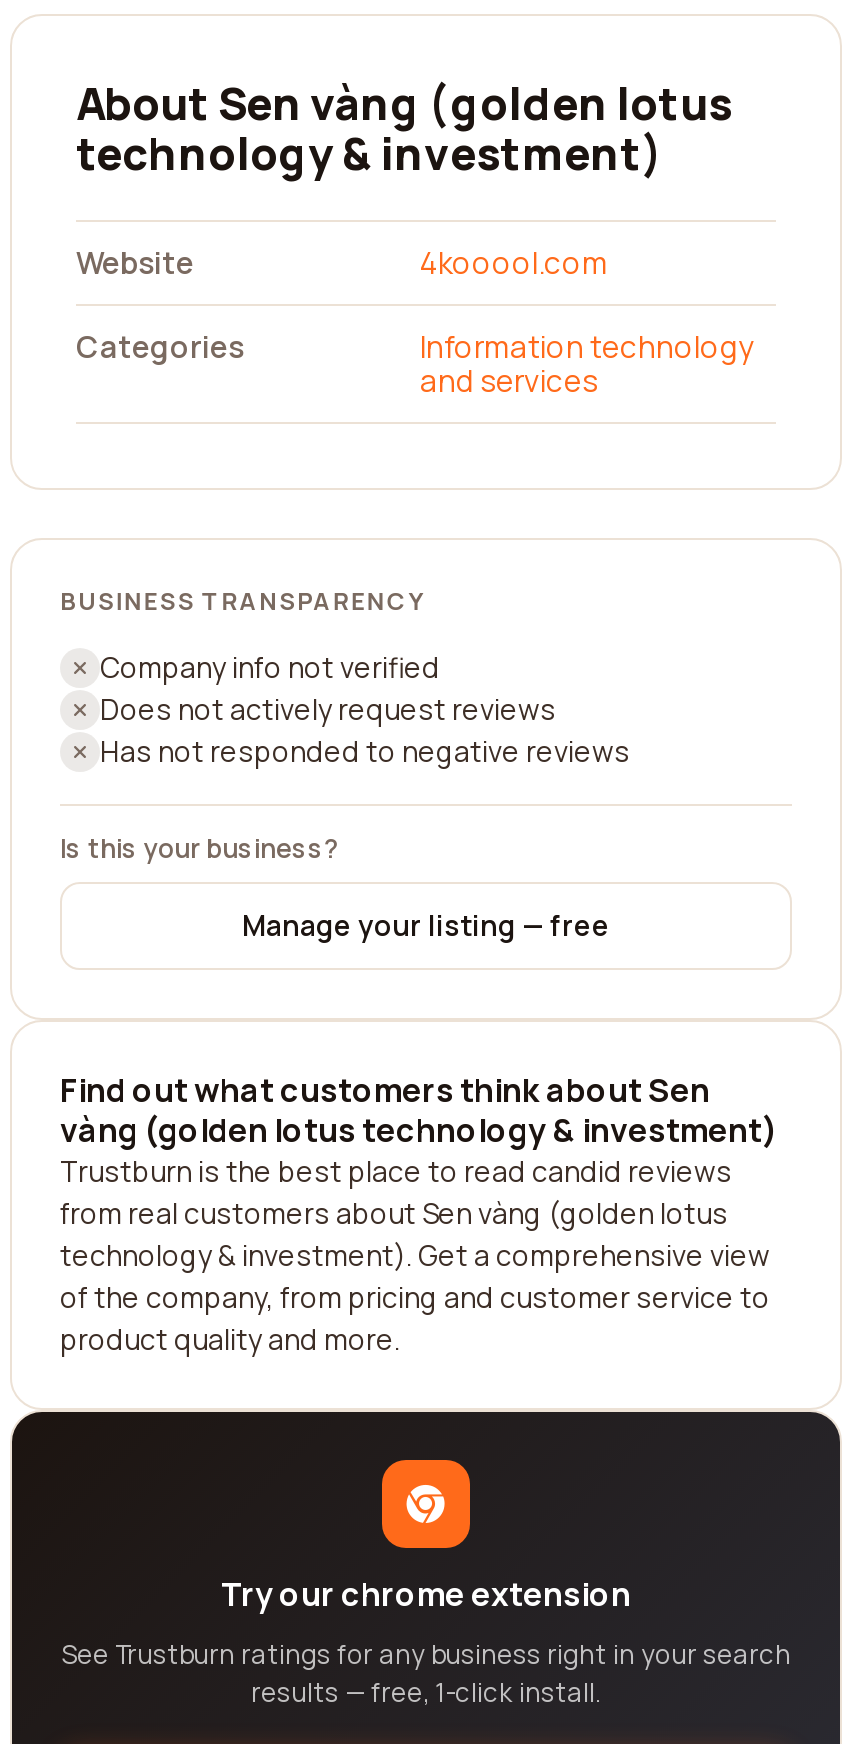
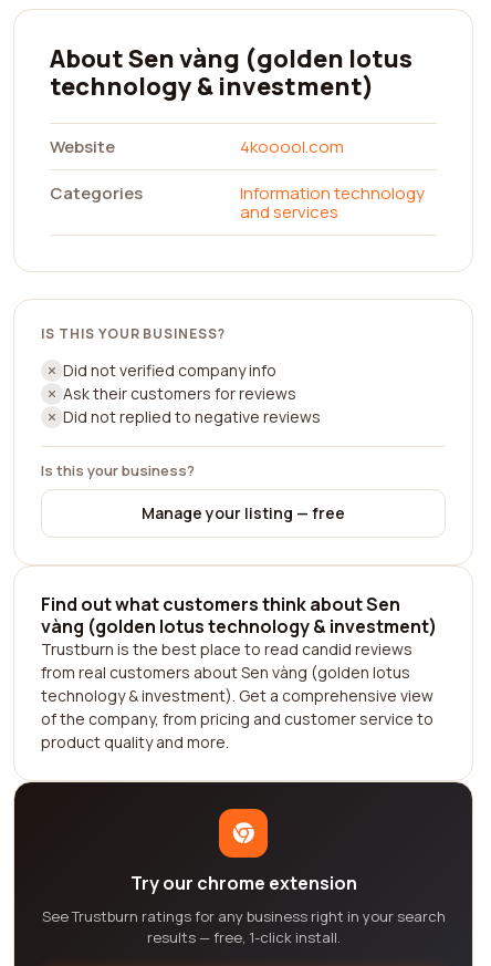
- BUSINESS TRANSPARENCY
+ IS THIS YOUR BUSINESS?

- Company info not verified
- Does not actively request reviews
- Has not responded to negative reviews
+ Did not verified company info
+ Ask their customers for reviews
+ Did not replied to negative reviews
